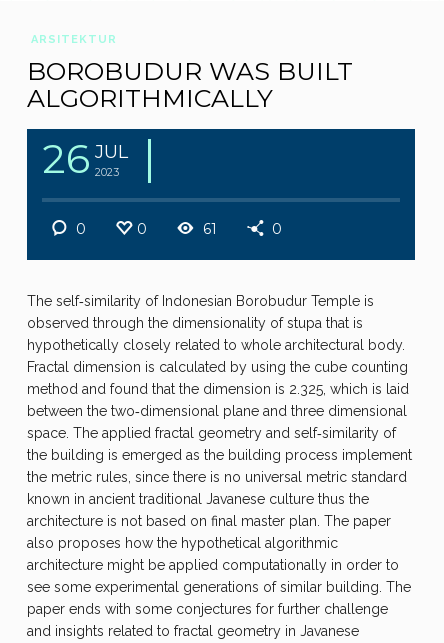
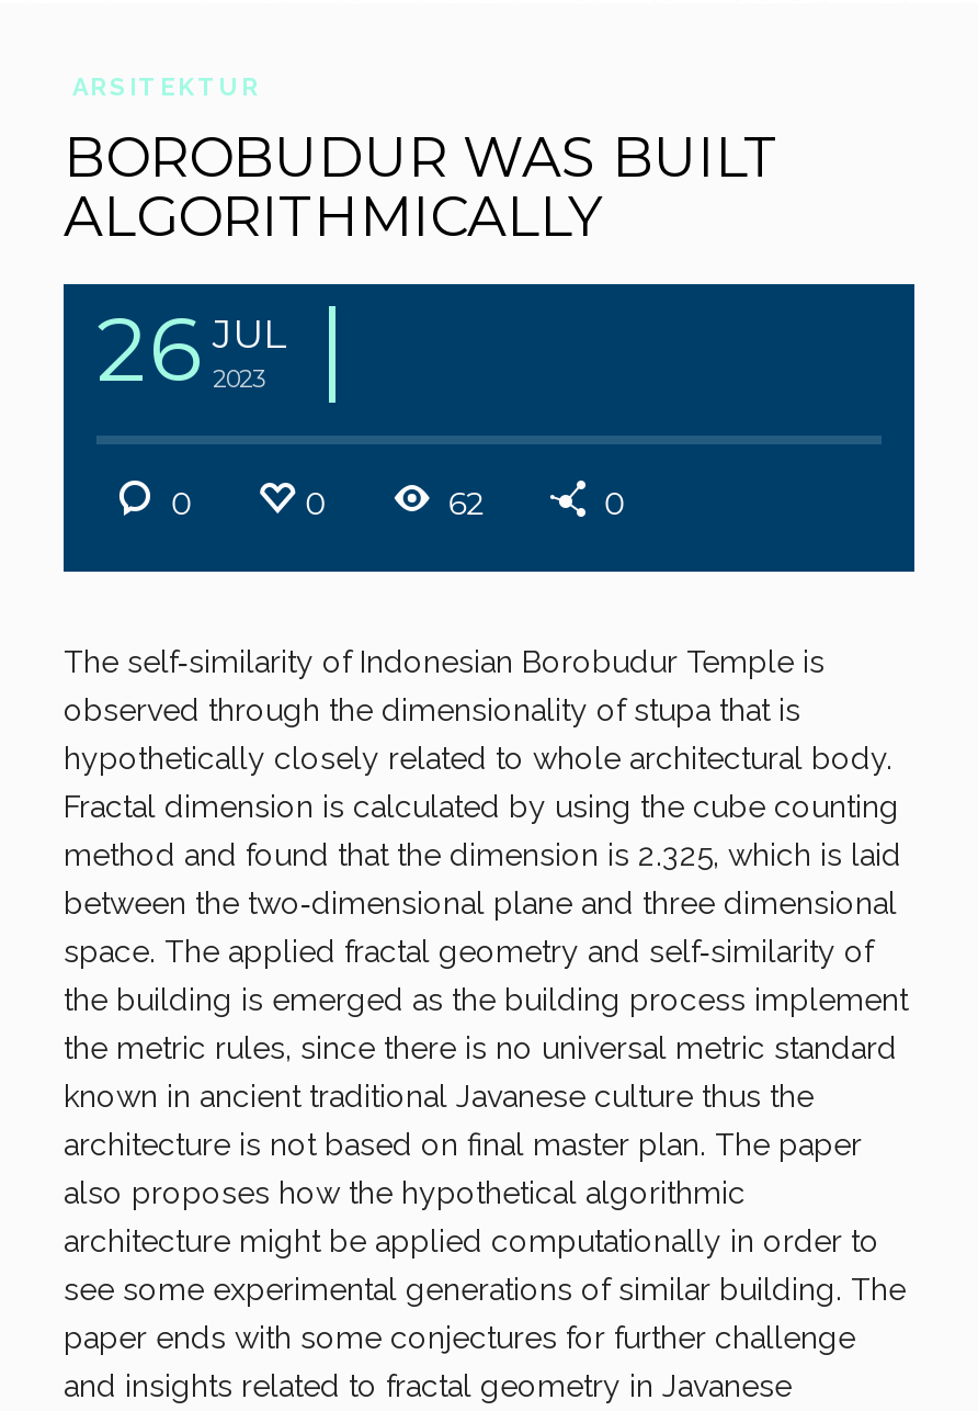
- 61
+ 62
